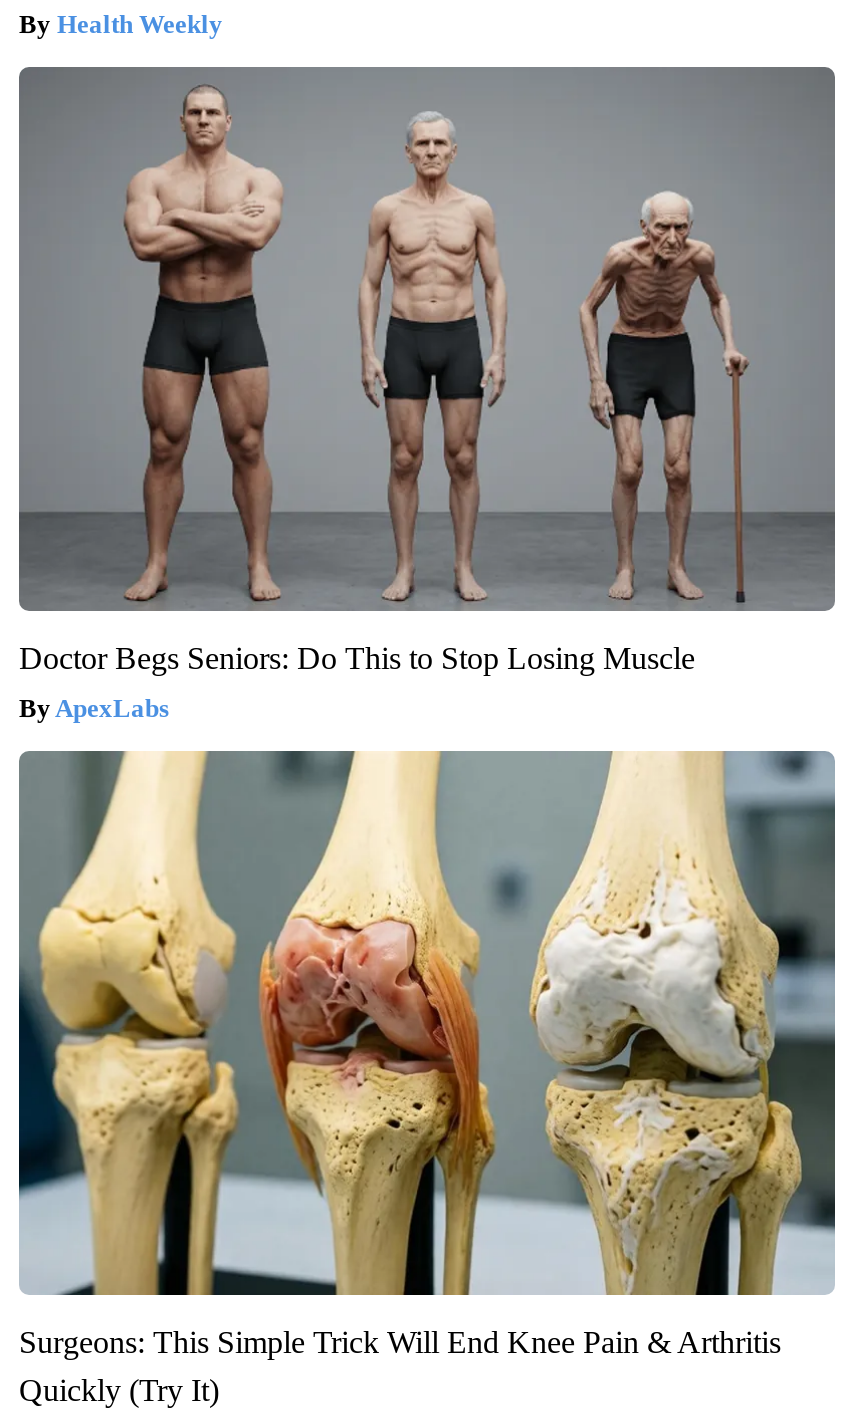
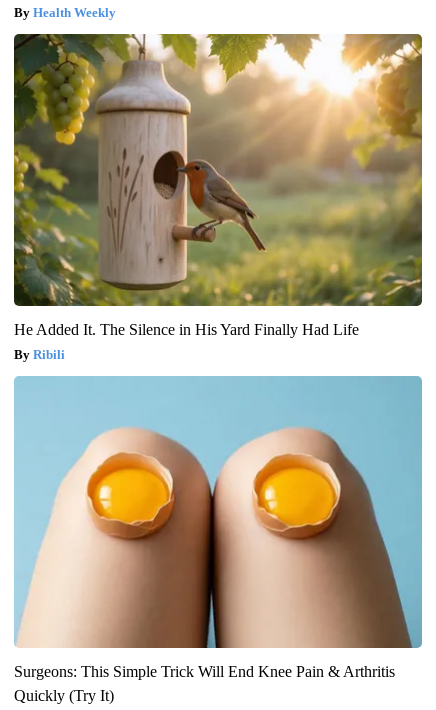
- [image]
- Doctor Begs Seniors: Do This to Stop Losing Muscle
+ [image]
+ He Added It. The Silence in His Yard Finally Had Life

- ApexLabs
+ Ribili

- [image]
+ [image]
